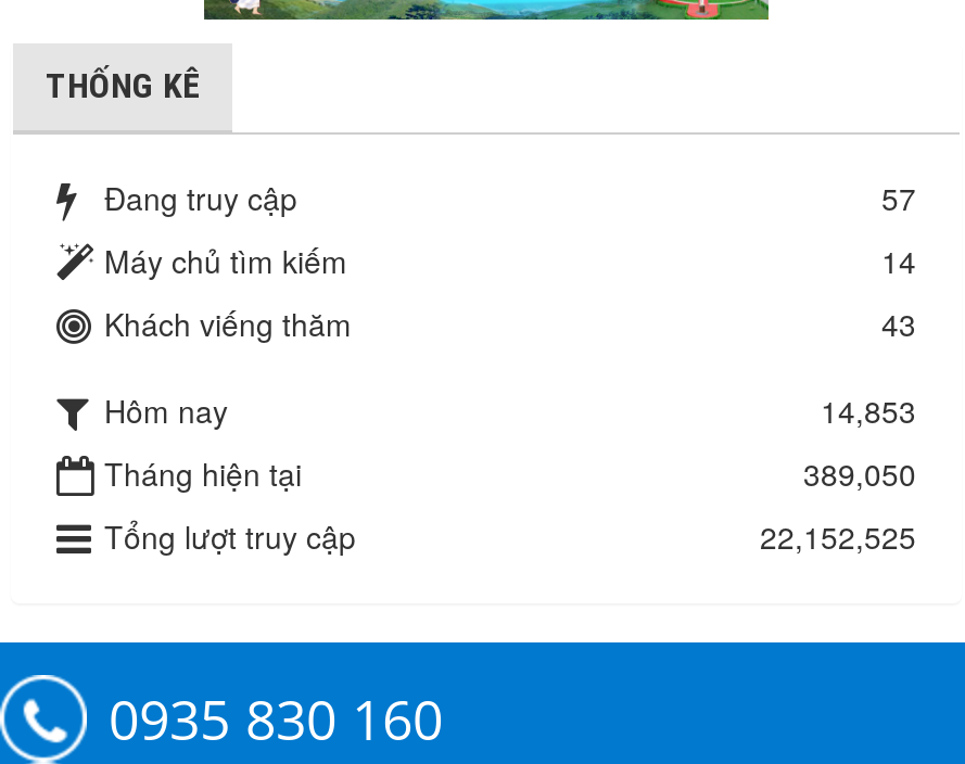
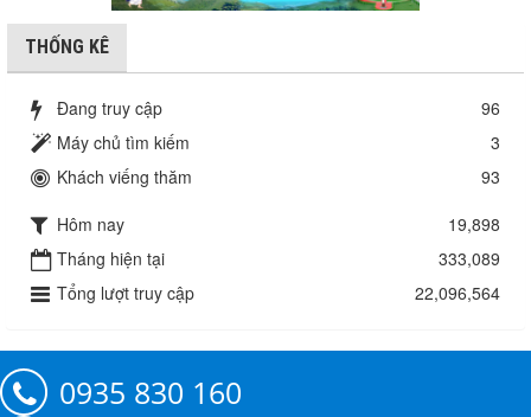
- 57
+ 96

- 14
+ 3

- 43
+ 93

- 14,853
+ 19,898

- 389,050
+ 333,089

- 22,152,525
+ 22,096,564
